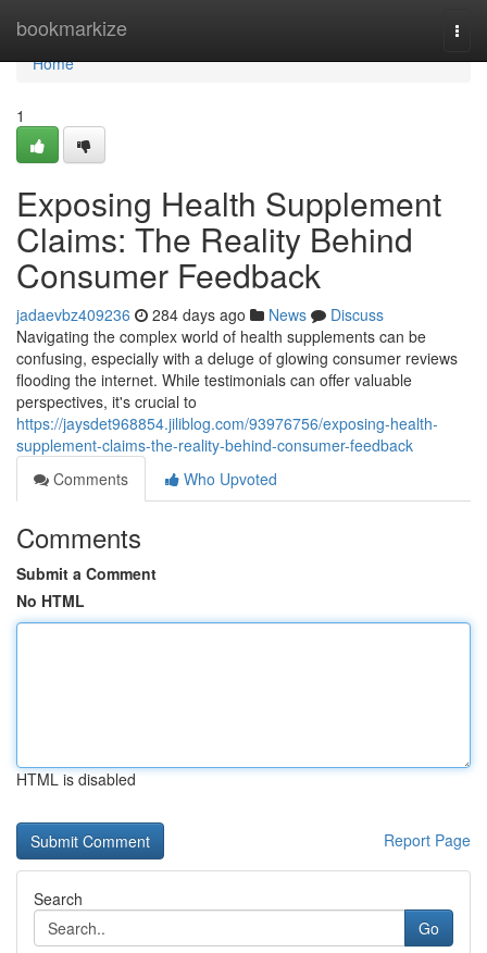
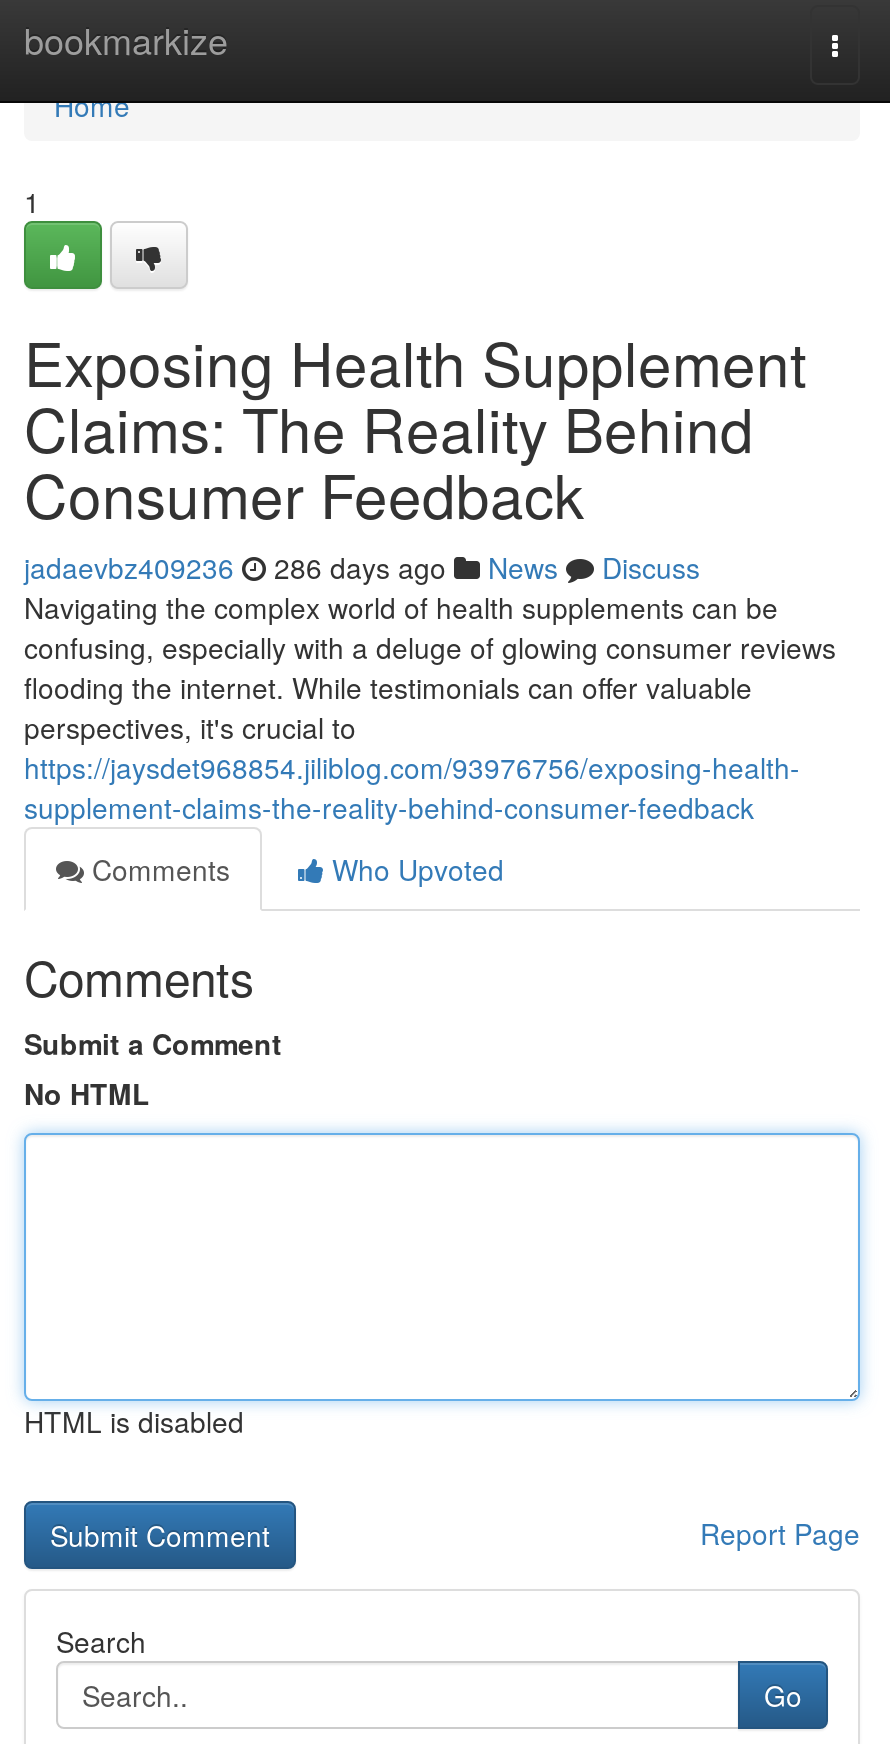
- jadaevbz409236 284 days ago News Discuss
+ jadaevbz409236 286 days ago News Discuss
